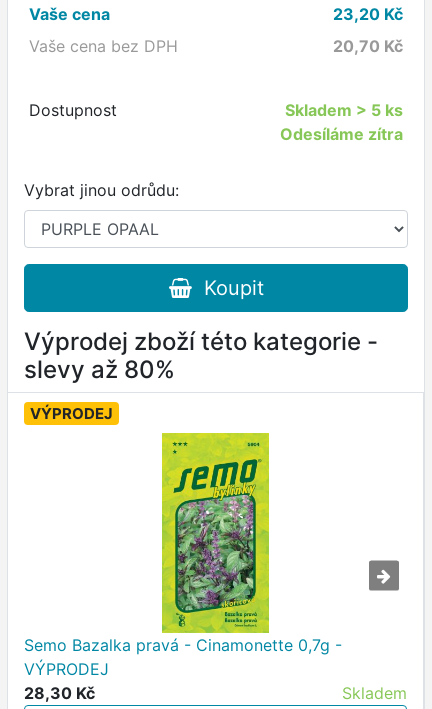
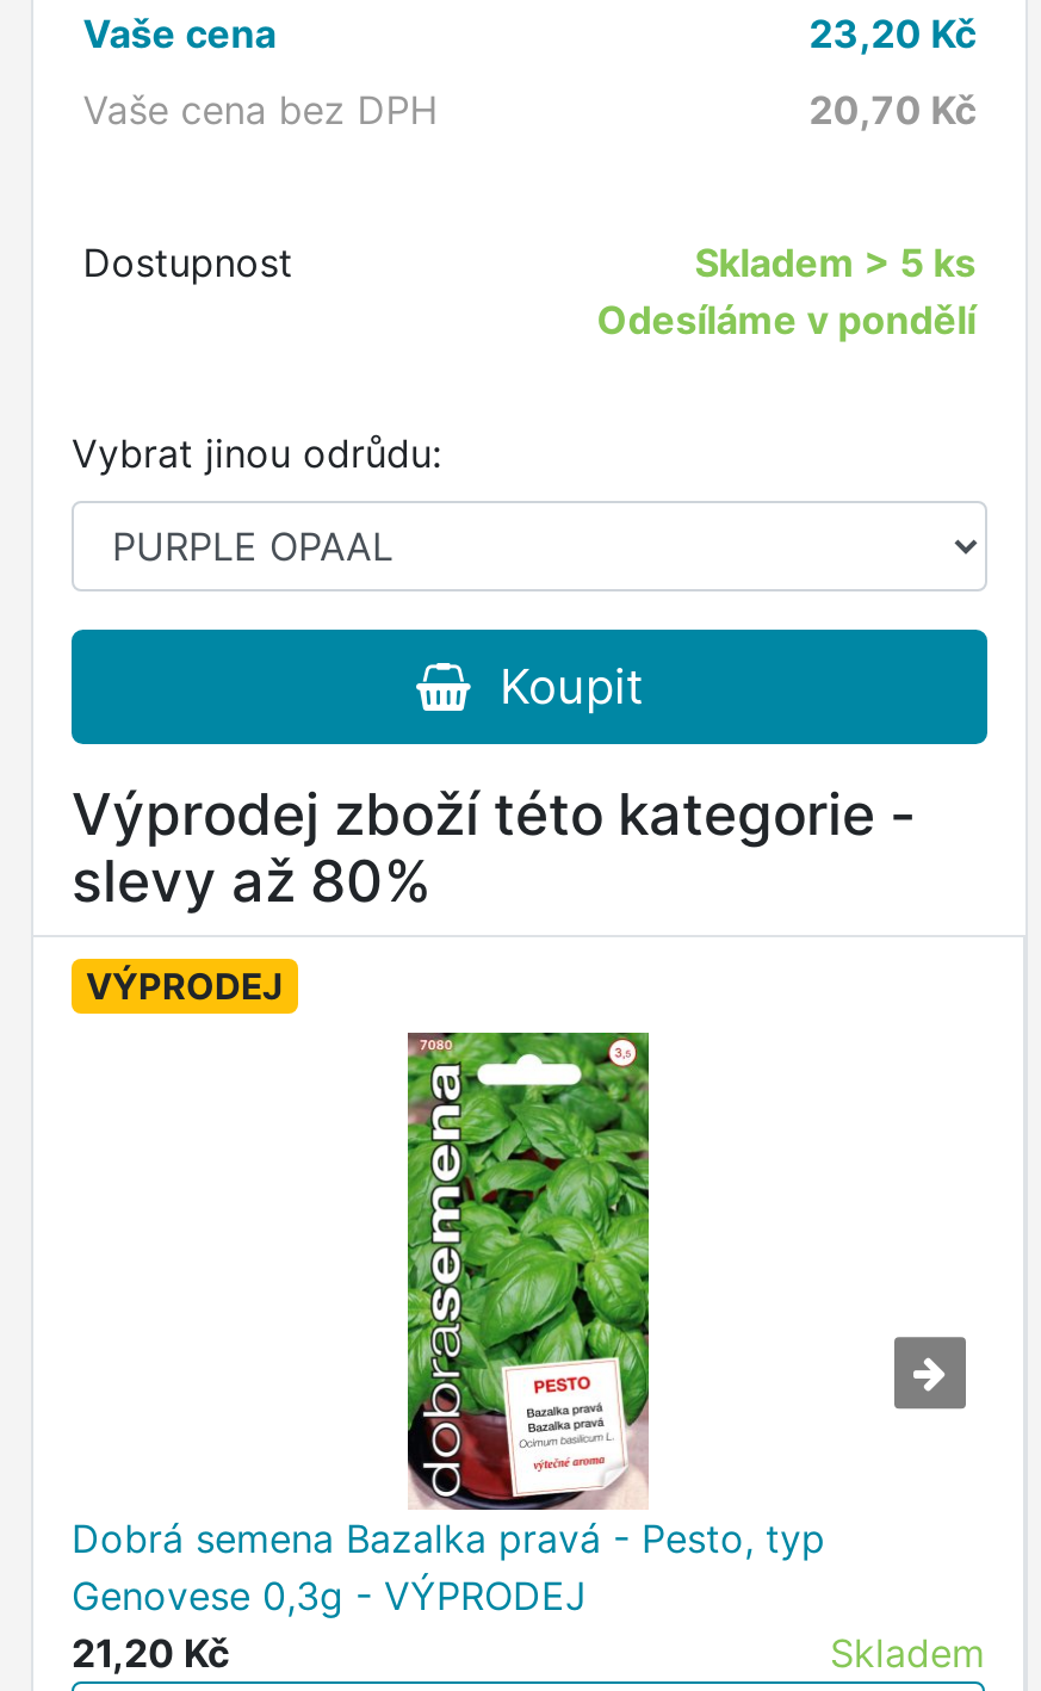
- Odesíláme zítra
+ Odesíláme v pondělí

- [image]
- Semo Bazalka pravá - Cinamonette 0,7g -
- VÝPRODEJ
- 28,30 Kč
+ [image]
+ Dobrá semena Bazalka pravá - Pesto, typ
+ Genovese 0,3g - VÝPRODEJ
+ 21,20 Kč
